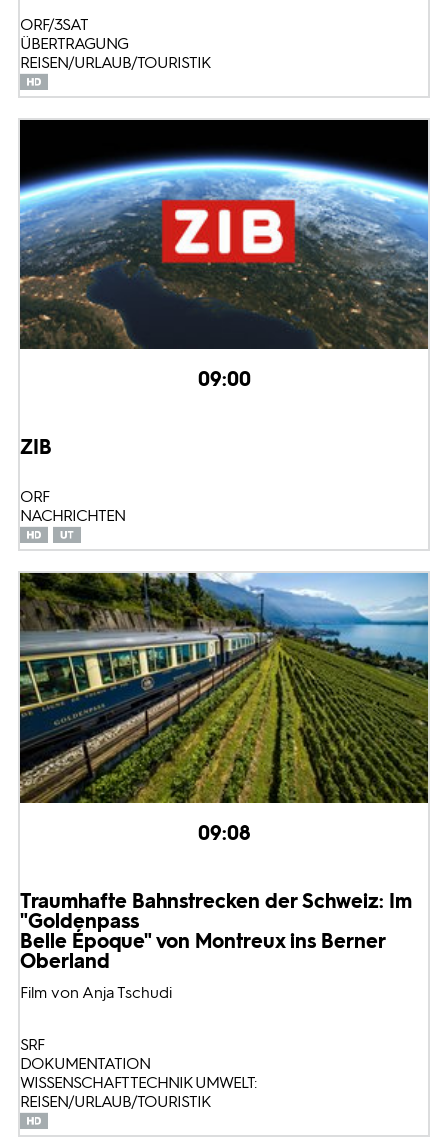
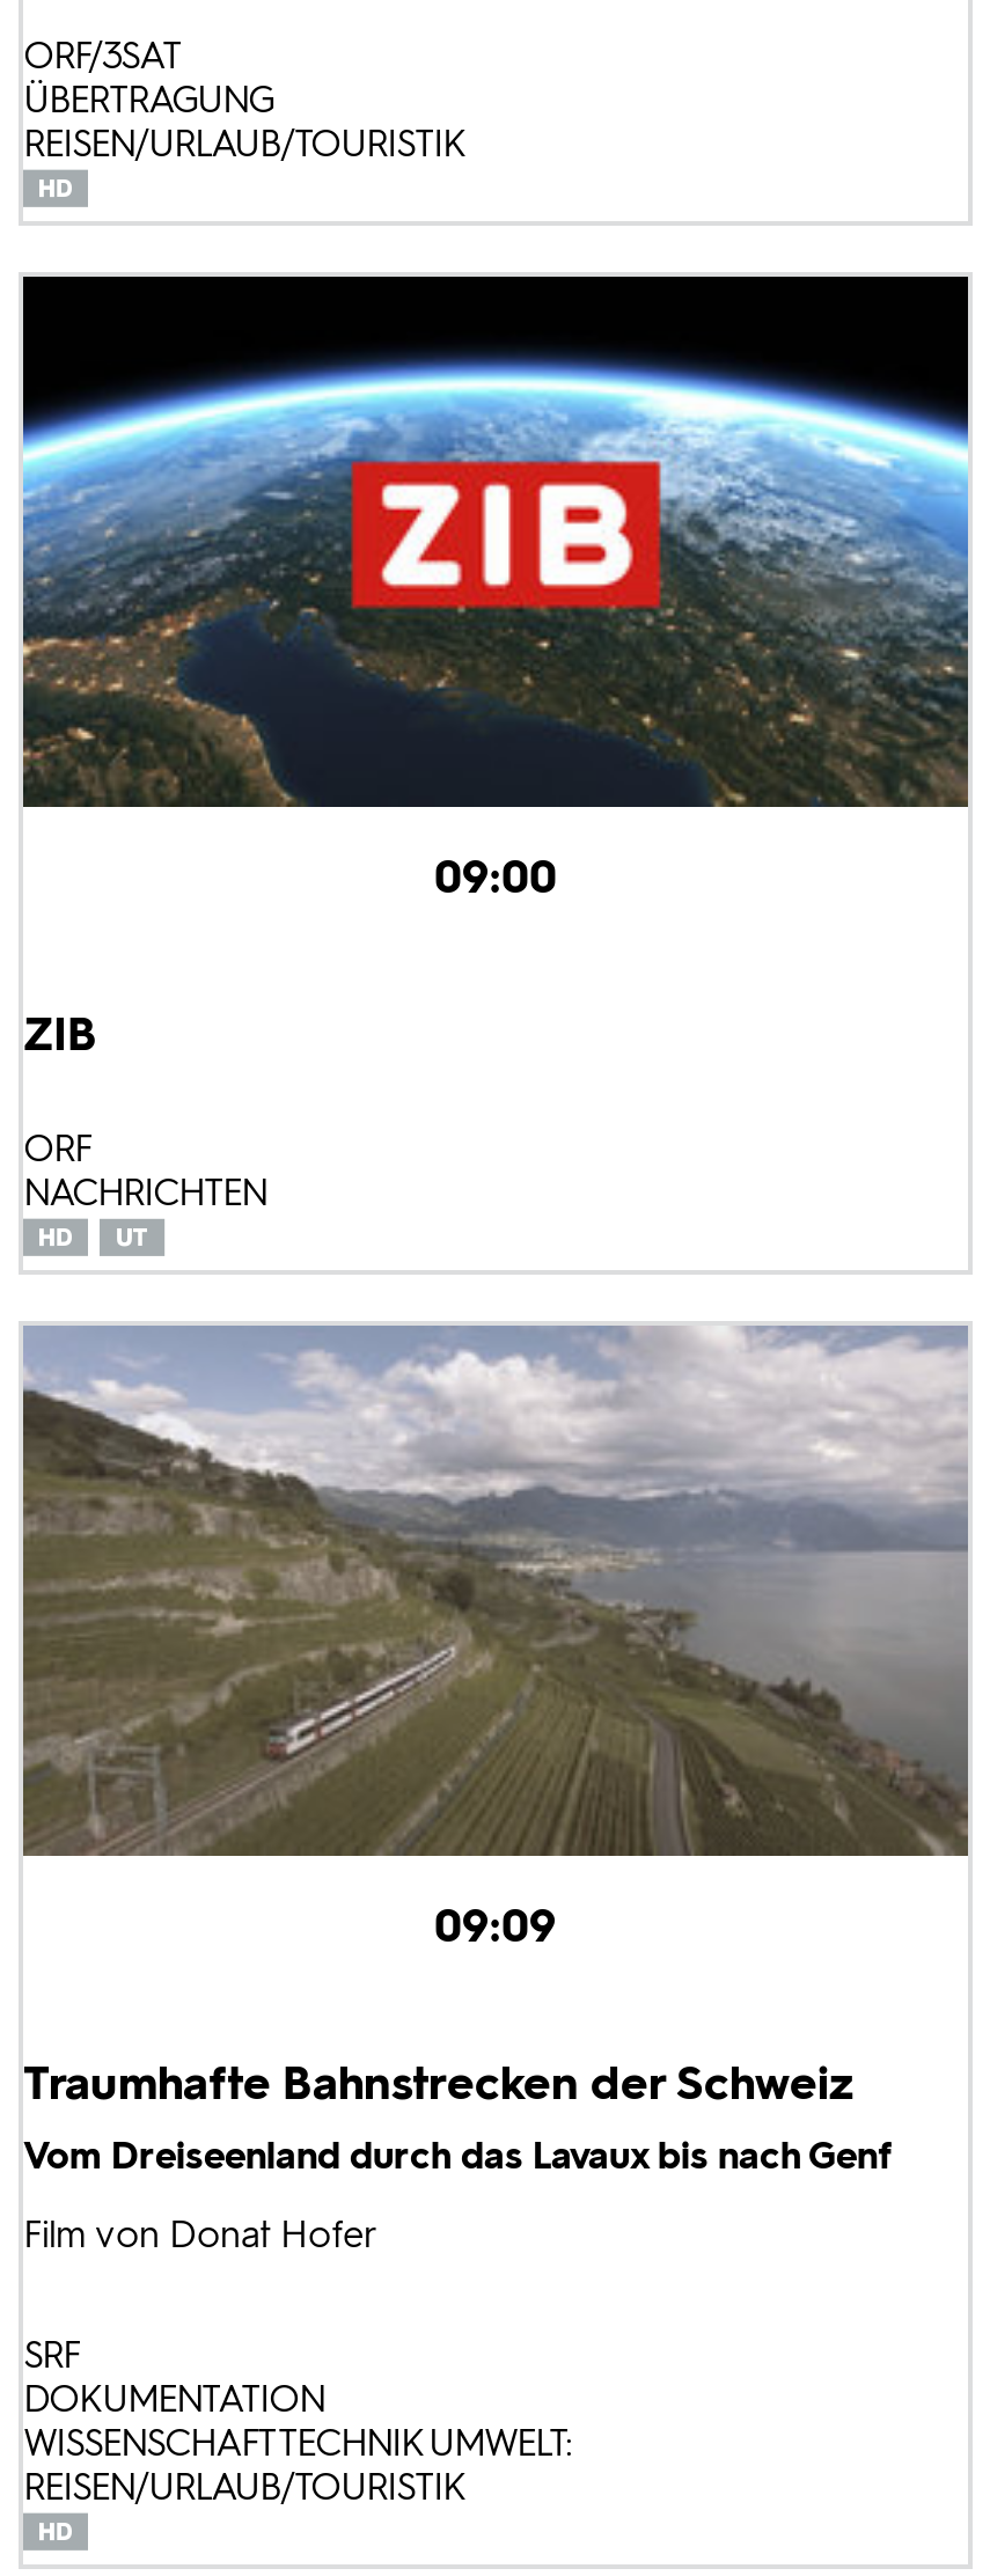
- [image]
- 09:08
- Traumhafte Bahnstrecken der Schweiz: Im
- "Goldenpass
- Belle Époque" von Montreux ins Berner
- Oberland
- Film von Anja Tschudi
+ [image]
+ 09:09
+ Traumhafte Bahnstrecken der Schweiz
+ Vom Dreiseenland durch das Lavaux bis nach Genf
+ Film von Donat Hofer
